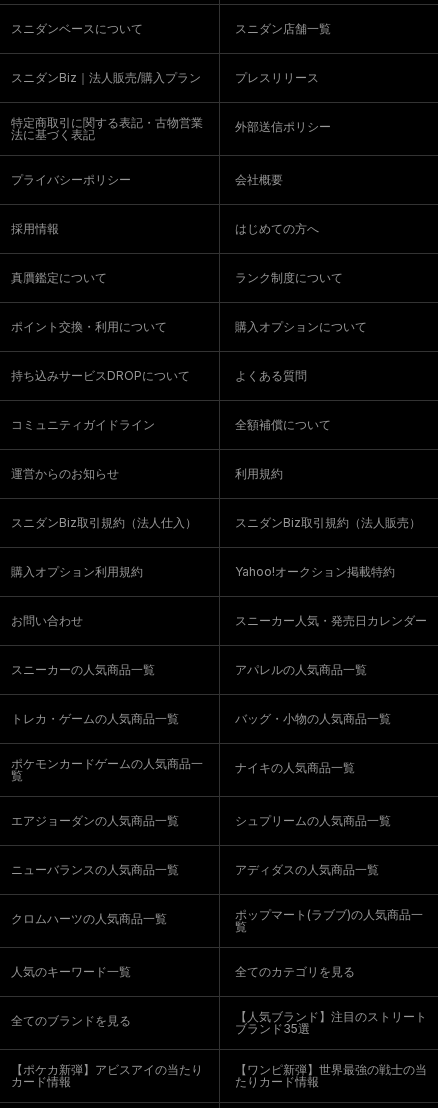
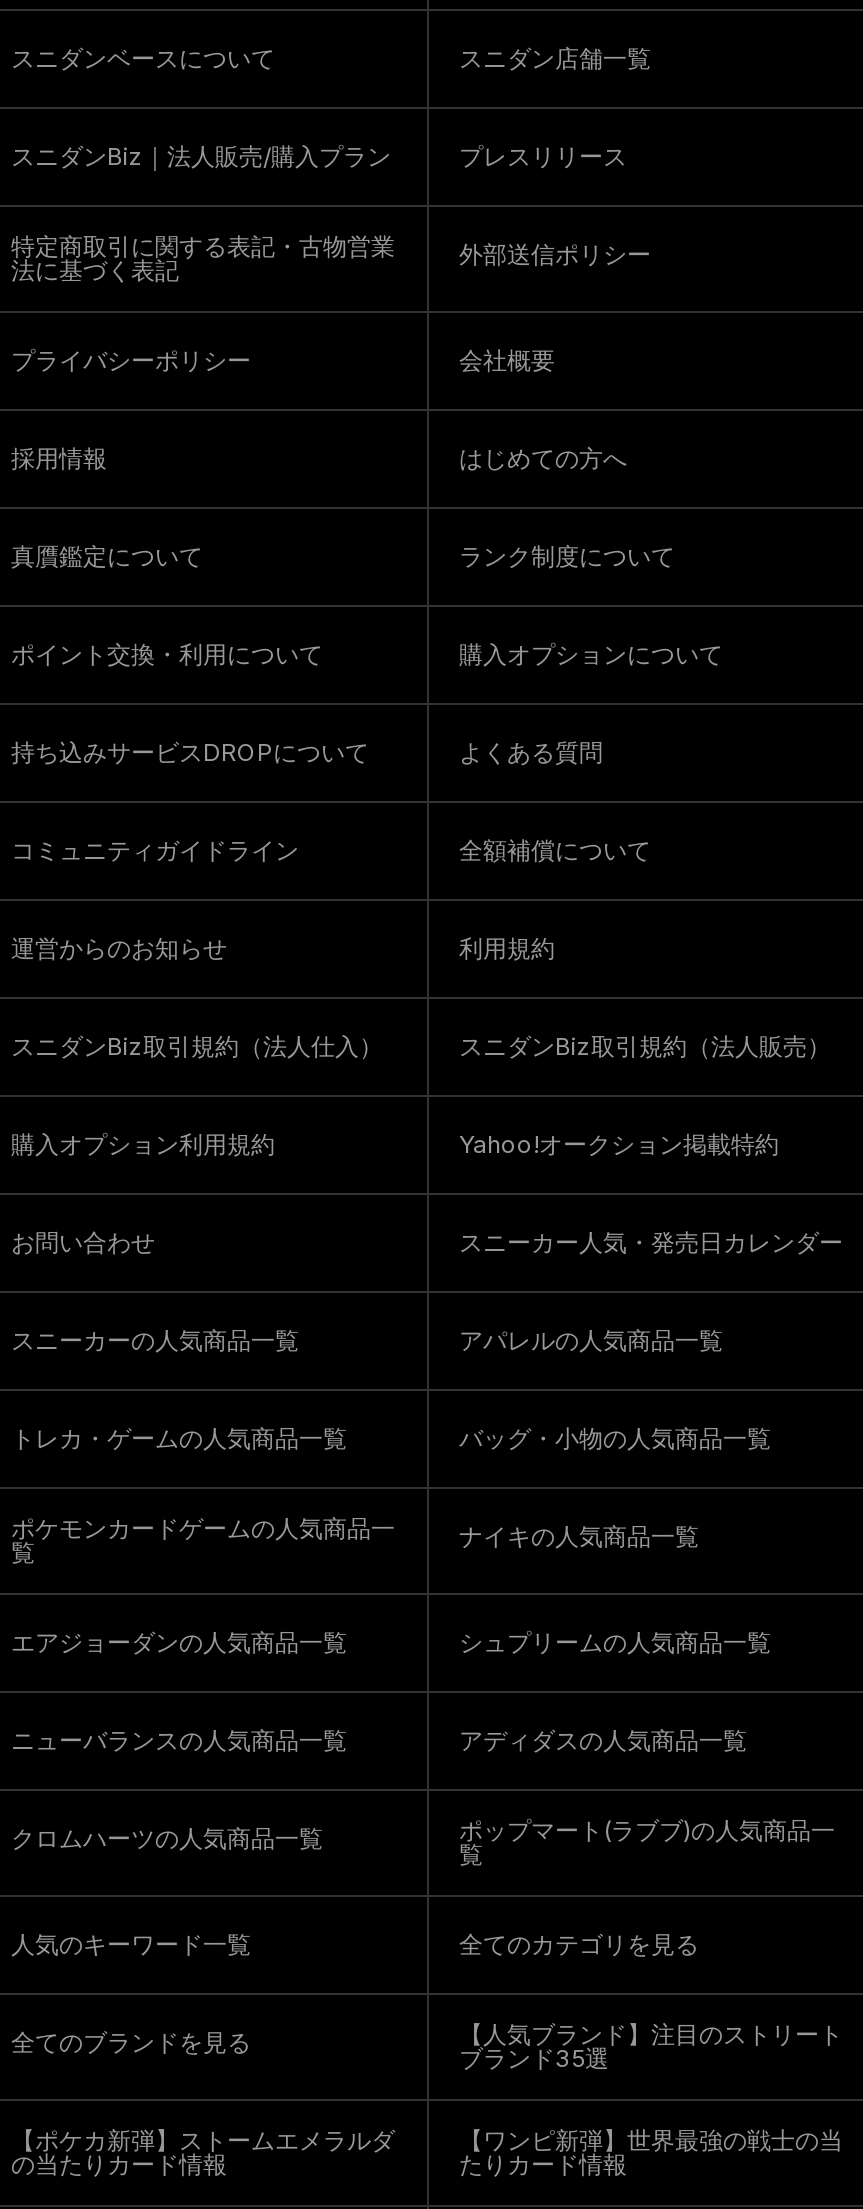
- 【ポケカ新弾】アビスアイの当たり
- カード情報
+ 【ポケカ新弾】ストームエメラルダ
+ の当たりカード情報
